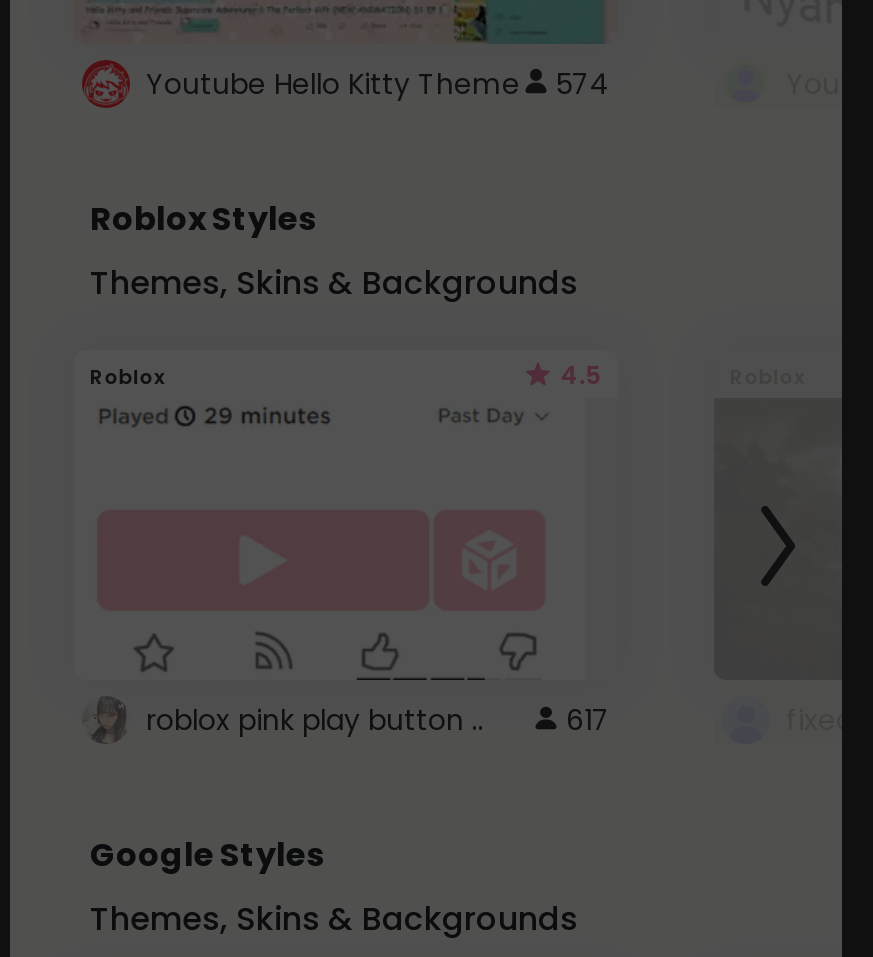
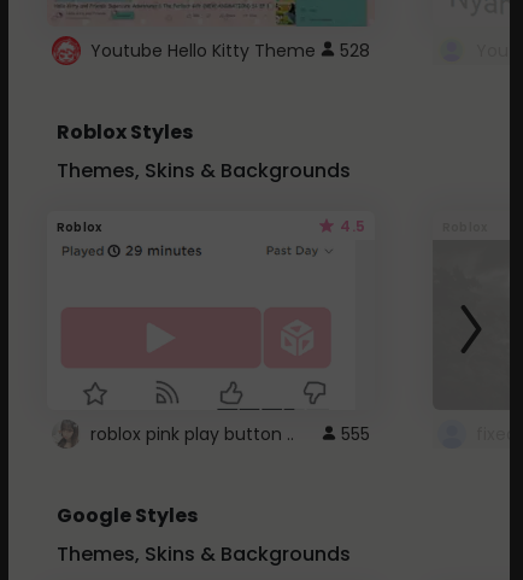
- Youtube Hello Kitty Theme 574
+ Youtube Hello Kitty Theme 528

- 617
+ 555
